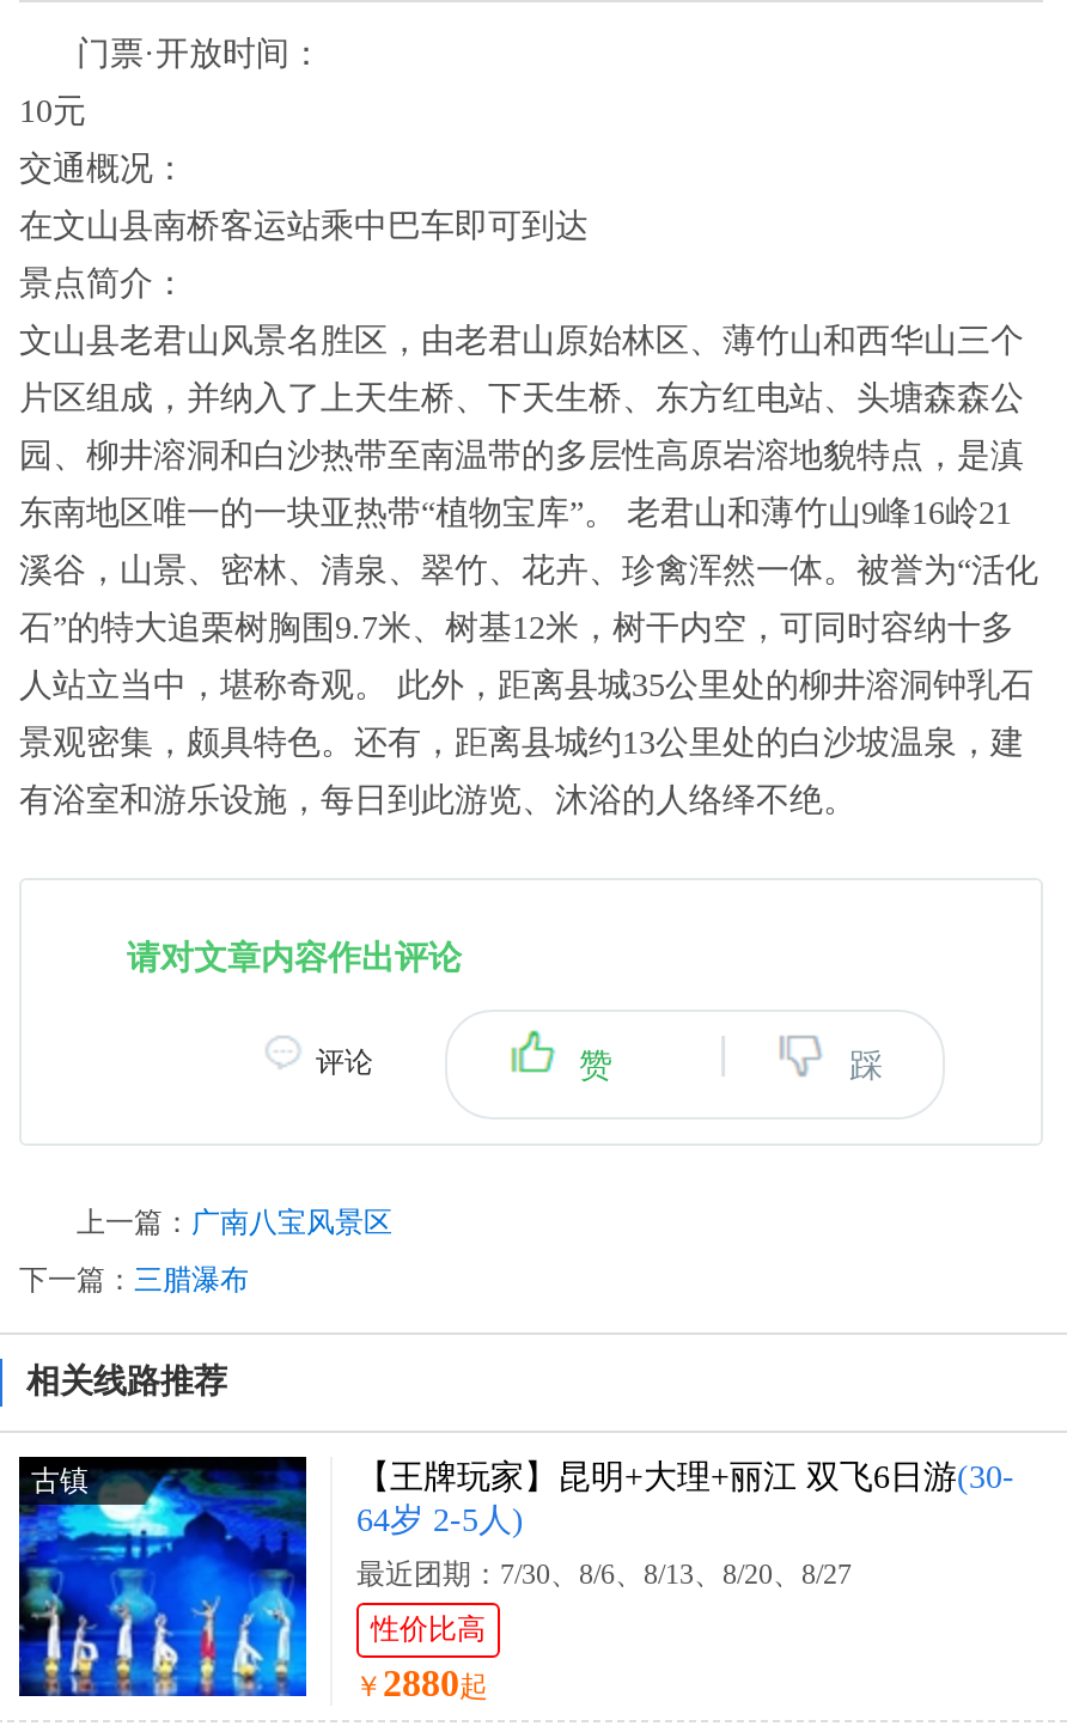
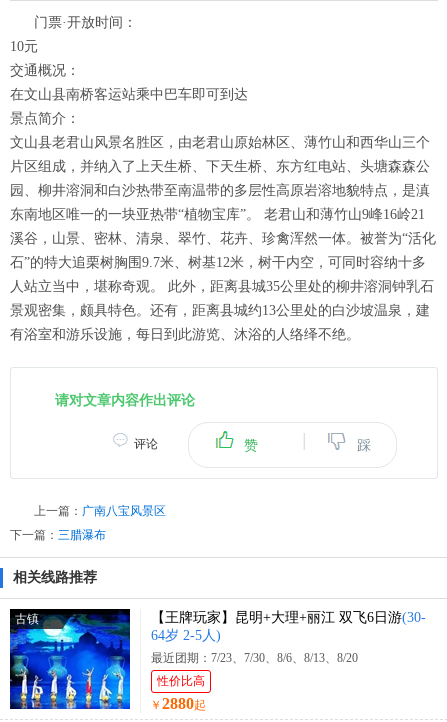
- 最近团期：7/30、8/6、8/13、8/20、8/27
+ 最近团期：7/23、7/30、8/6、8/13、8/20
